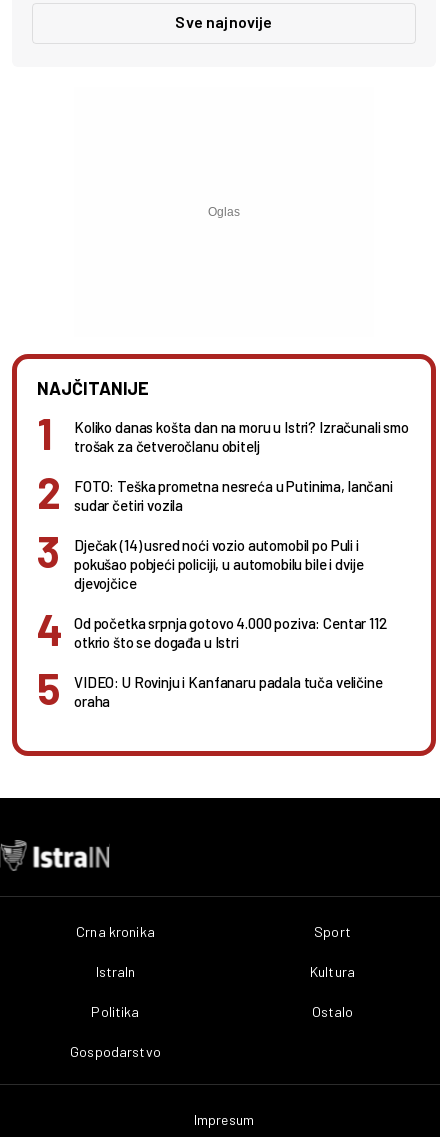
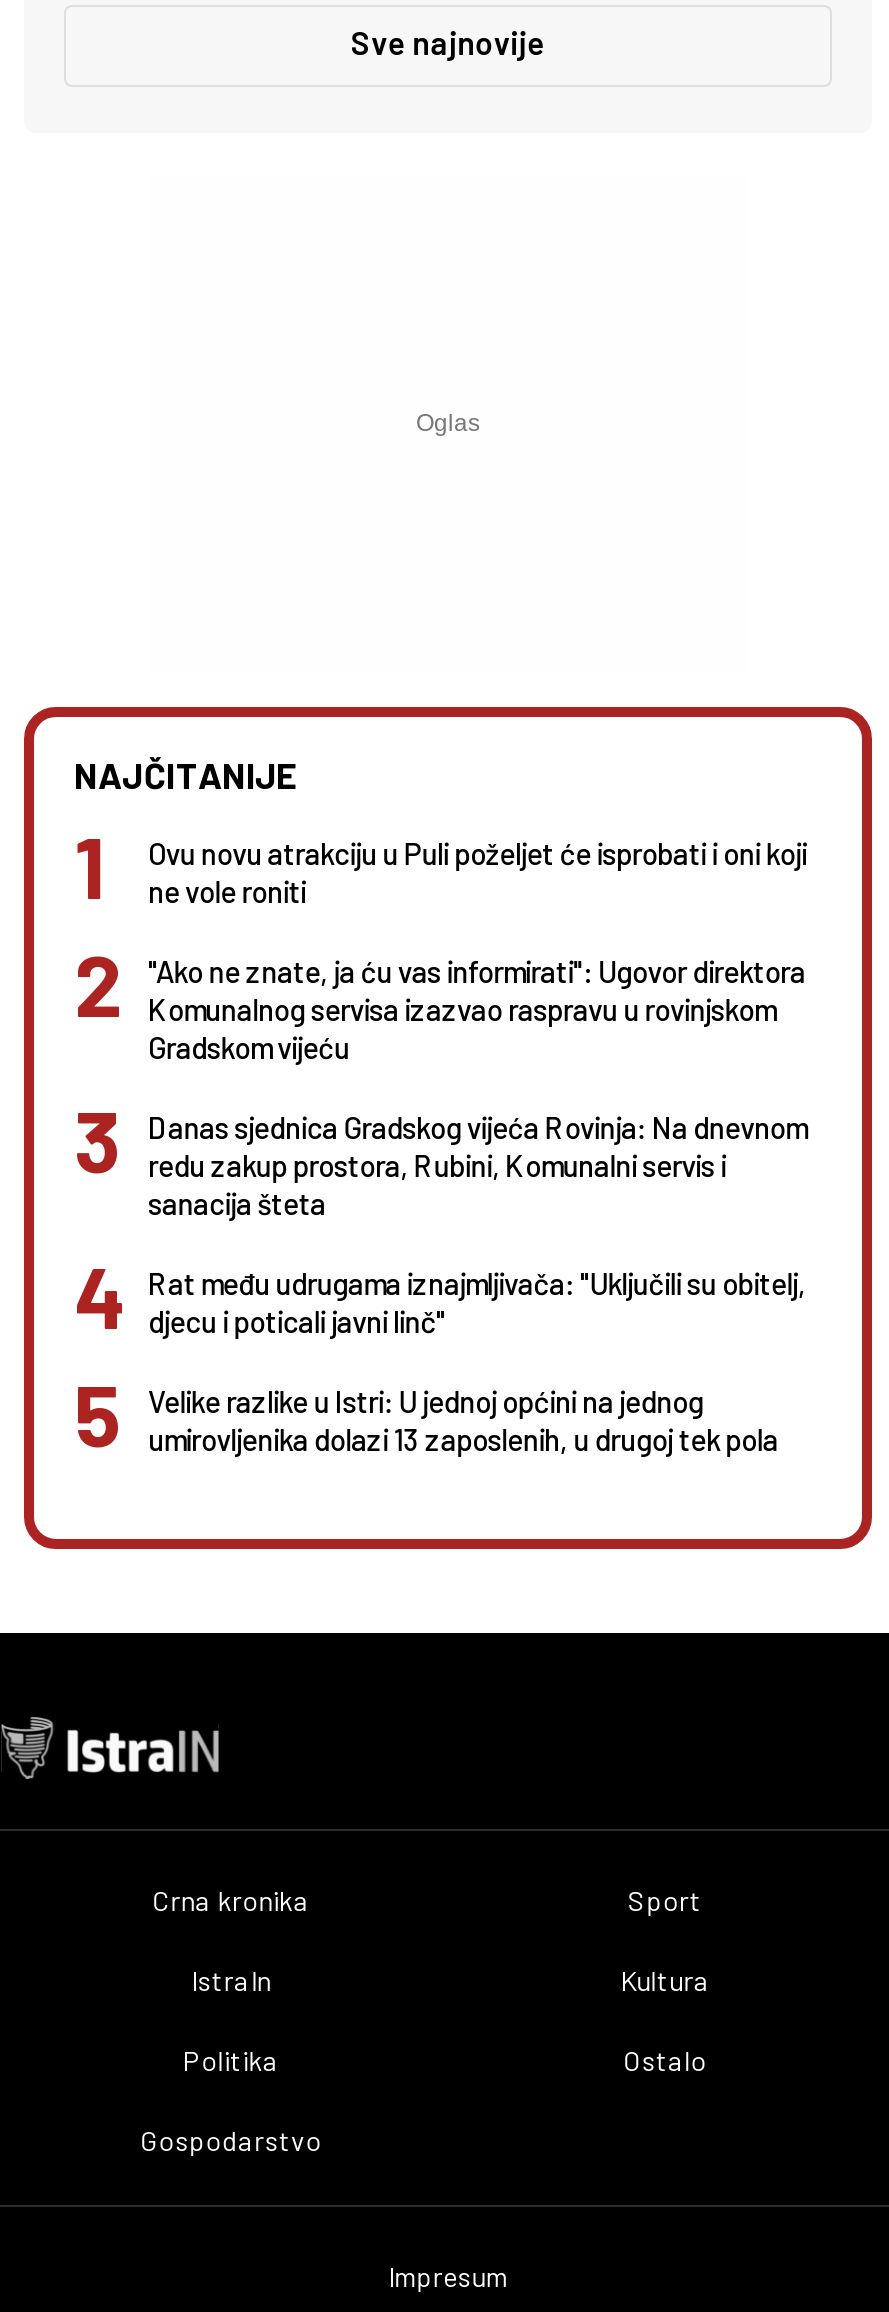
- Koliko danas košta dan na moru u Istri? Izračunali smo
- trošak za četveročlanu obitelj
+ Ovu novu atrakciju u Puli poželjet će isprobati i oni koji
+ ne vole roniti

- FOTO: Teška prometna nesreća u Putinima, lančani
- sudar četiri vozila
+ "Ako ne znate, ja ću vas informirati": Ugovor direktora
+ Komunalnog servisa izazvao raspravu u rovinjskom
+ Gradskom vijeću

- Dječak (14) usred noći vozio automobil po Puli i
- pokušao pobjeći policiji, u automobilu bile i dvije
- djevojčice
+ Danas sjednica Gradskog vijeća Rovinja: Na dnevnom
+ redu zakup prostora, Rubini, Komunalni servis i
+ sanacija šteta

- Od početka srpnja gotovo 4.000 poziva: Centar 112
- otkrio što se događa u Istri
+ Rat među udrugama iznajmljivača: "Uključili su obitelj,
+ djecu i poticali javni linč"

- VIDEO: U Rovinju i Kanfanaru padala tuča veličine
- oraha
+ Velike razlike u Istri: U jednoj općini na jednog
+ umirovljenika dolazi 13 zaposlenih, u drugoj tek pola
